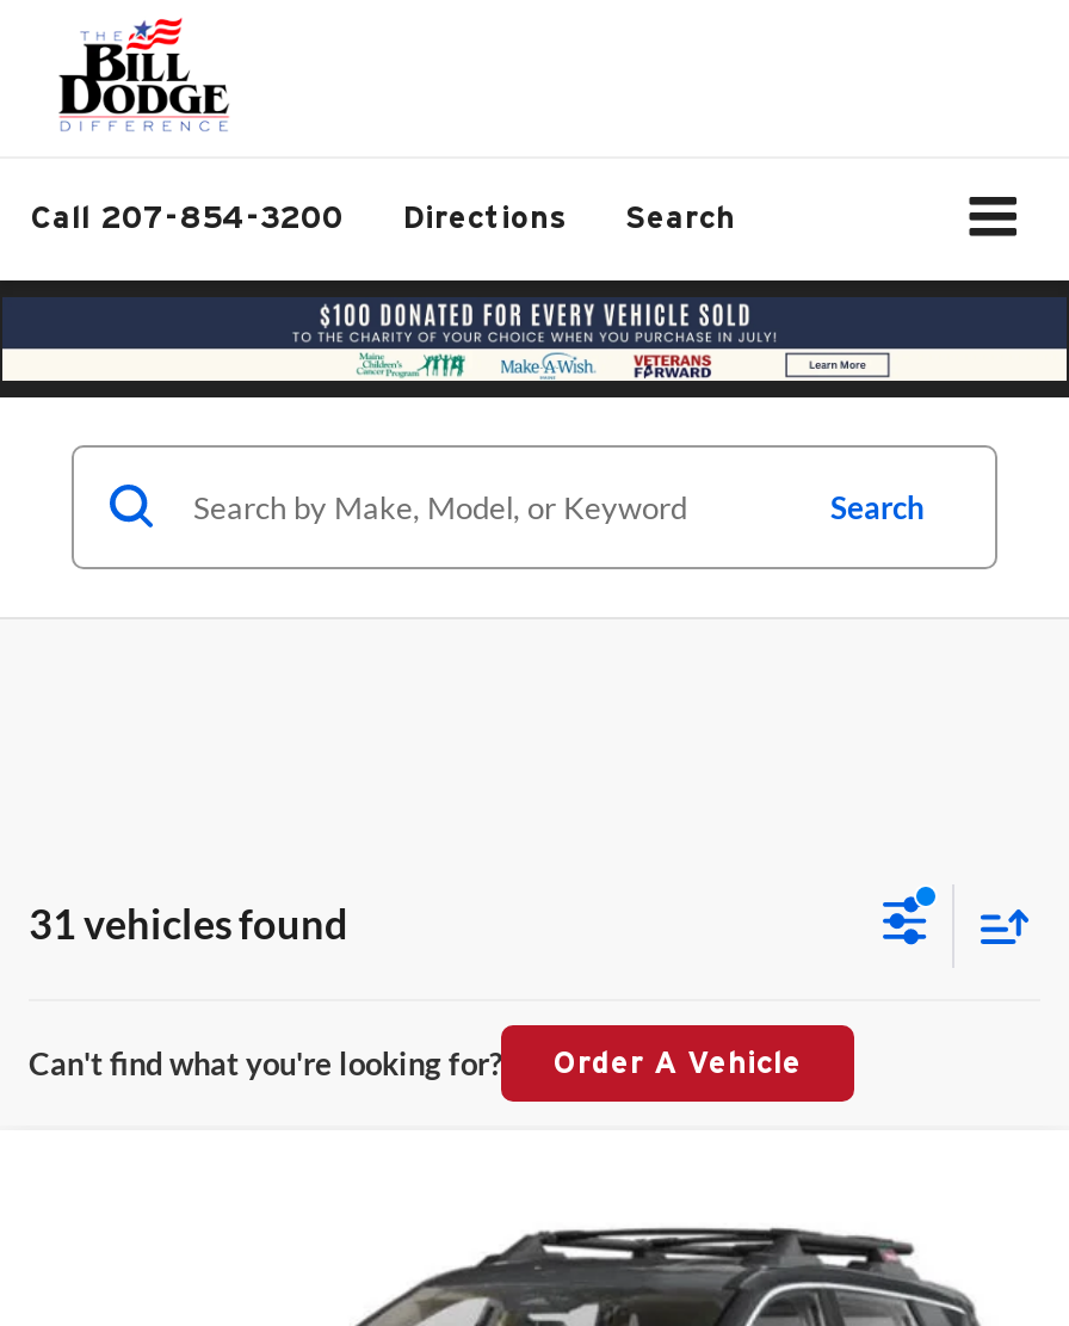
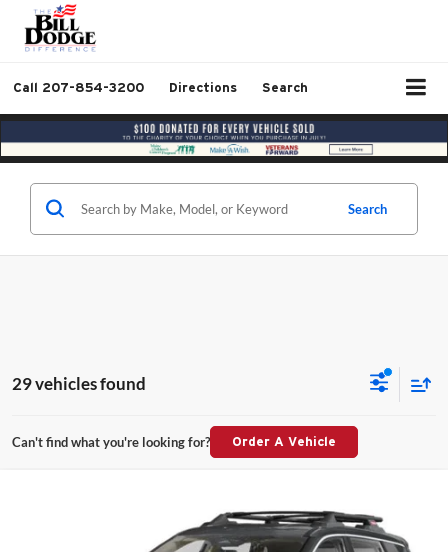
- 31 vehicles found
+ 29 vehicles found
